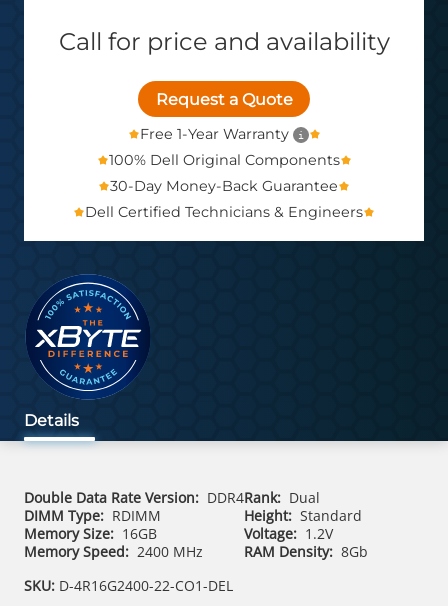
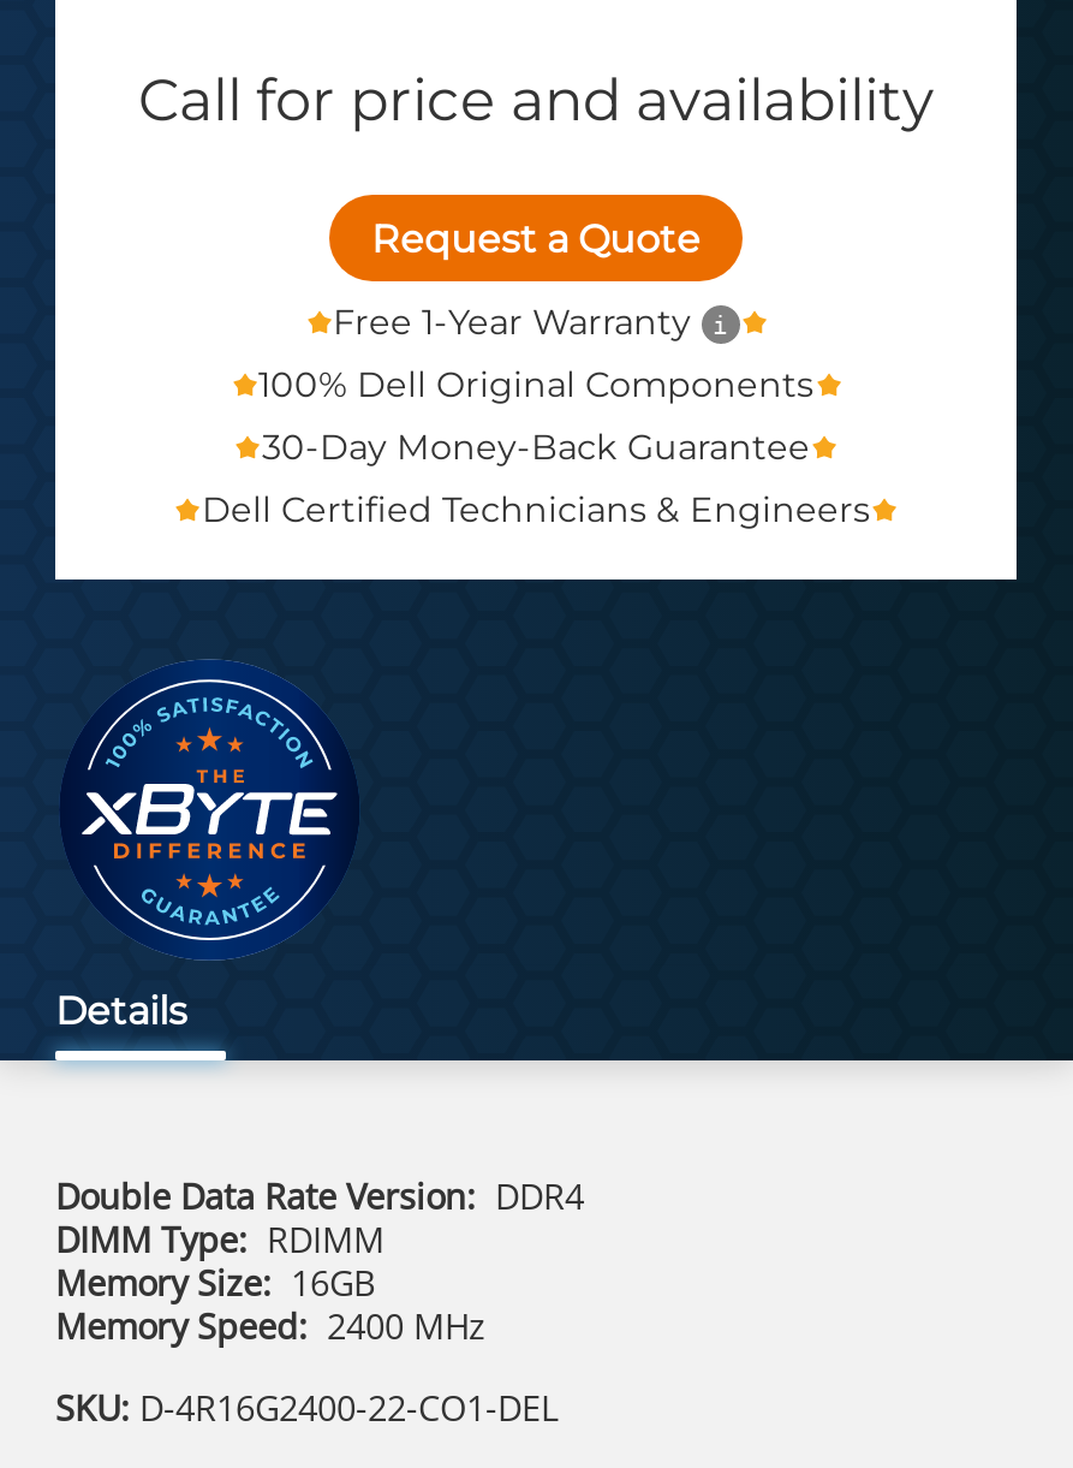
- Rank: Dual
- Height: Standard
- Voltage: 1.2V
- RAM Density: 8Gb
